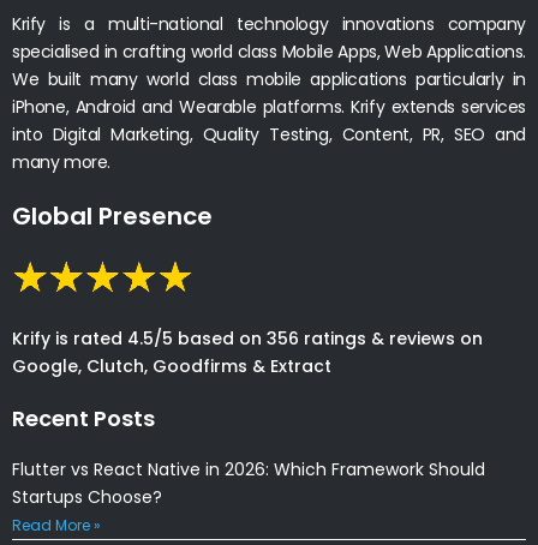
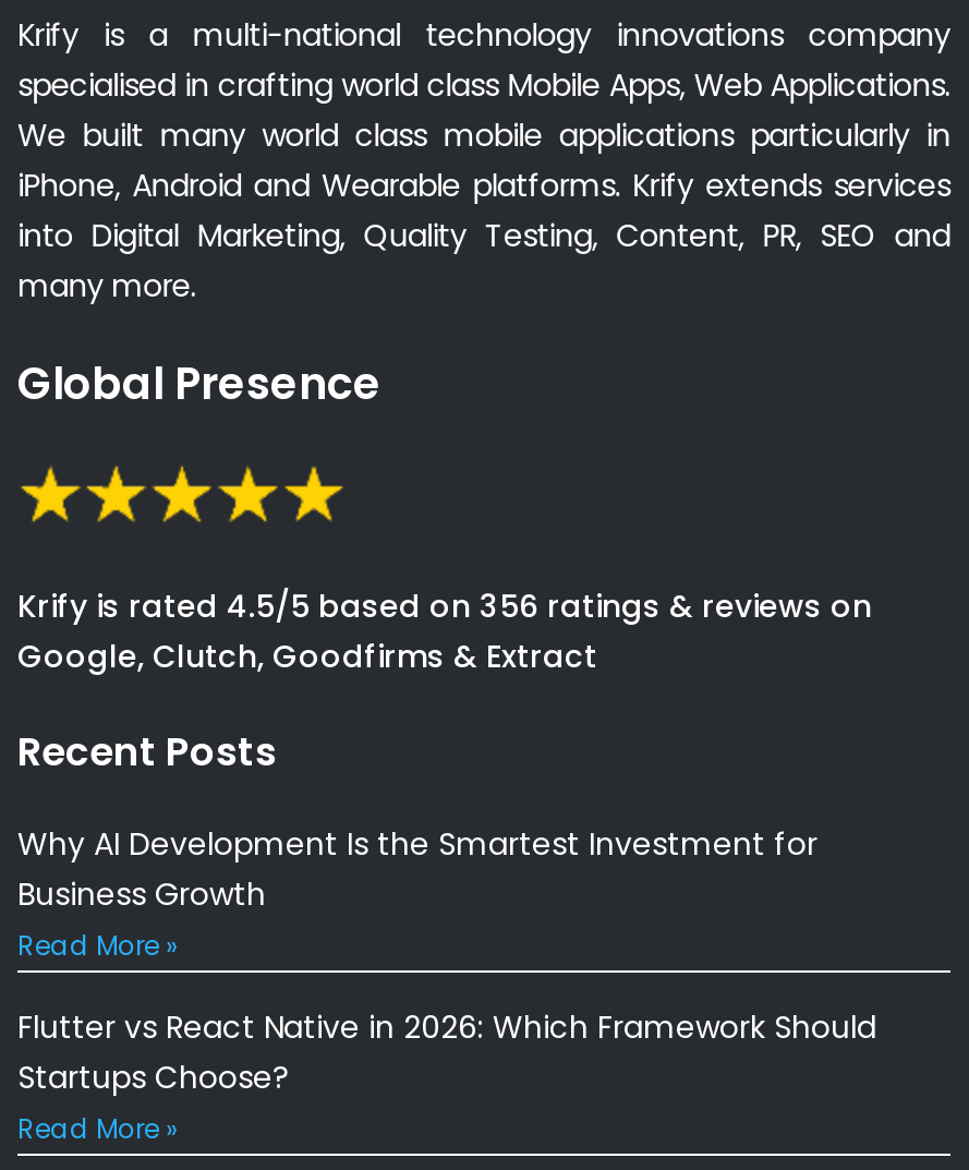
+ Why AI Development Is the Smartest Investment for
+ Business Growth
+ Read More »
